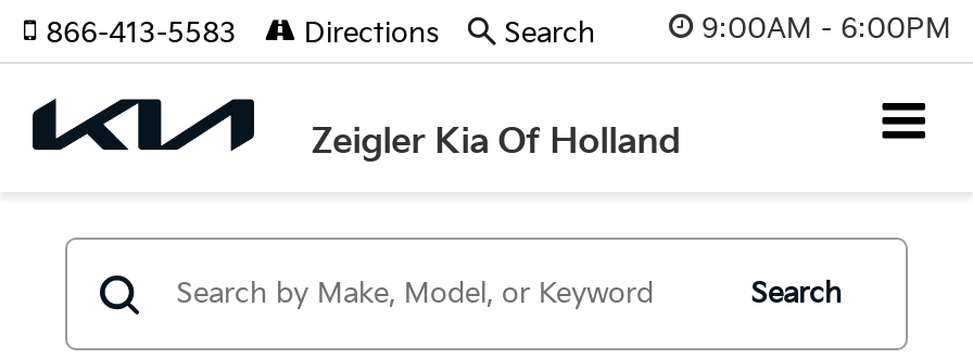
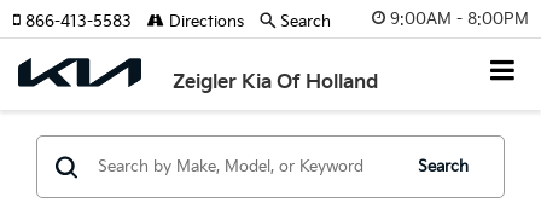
- 9:00AM - 6:00PM
+ 9:00AM - 8:00PM
